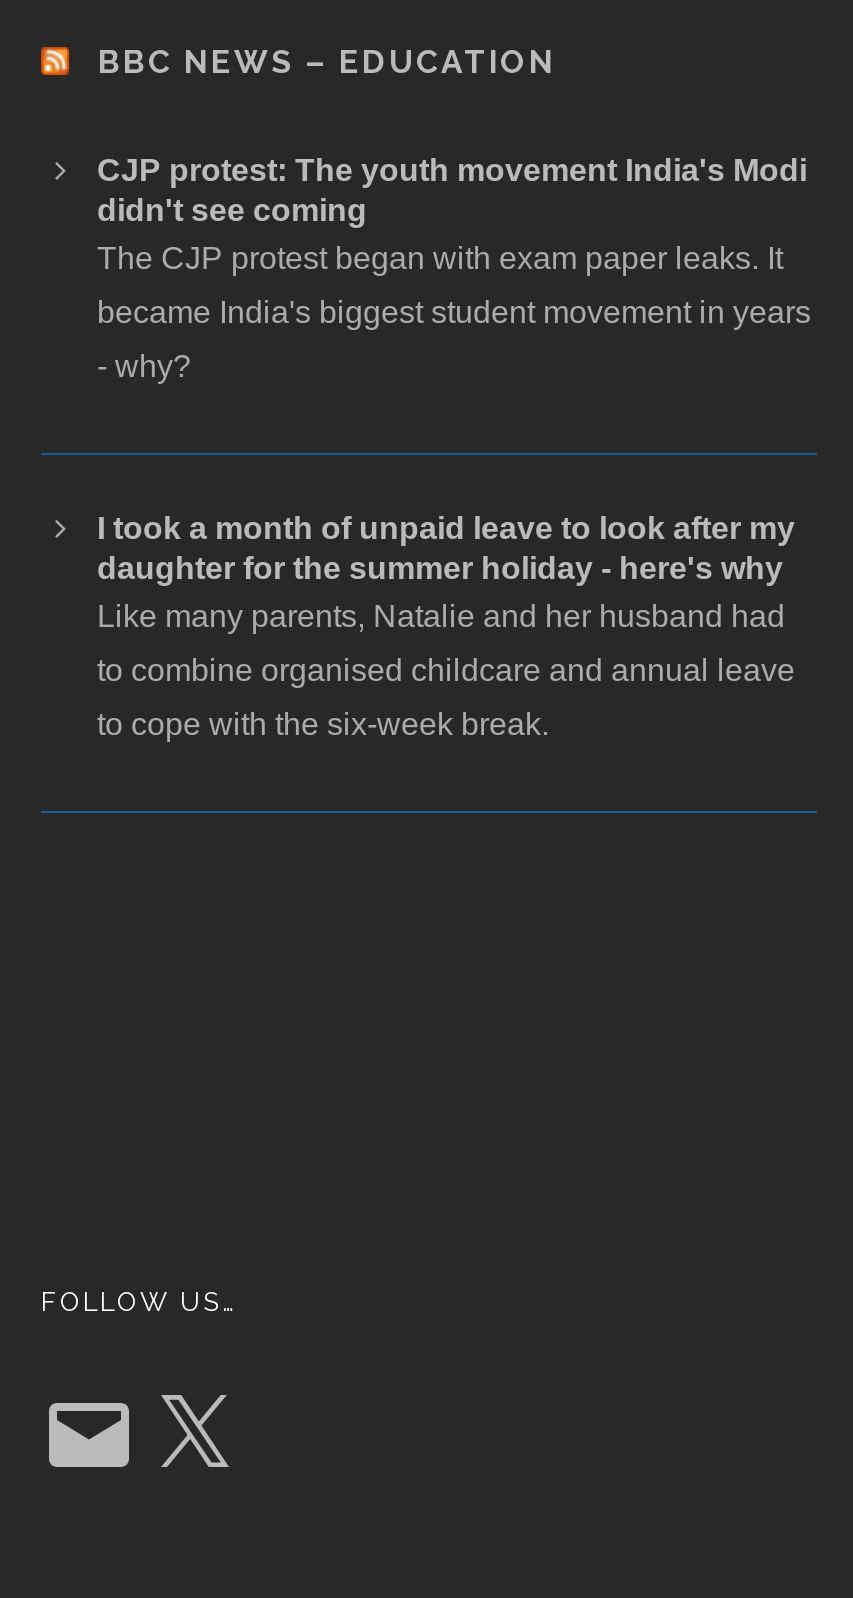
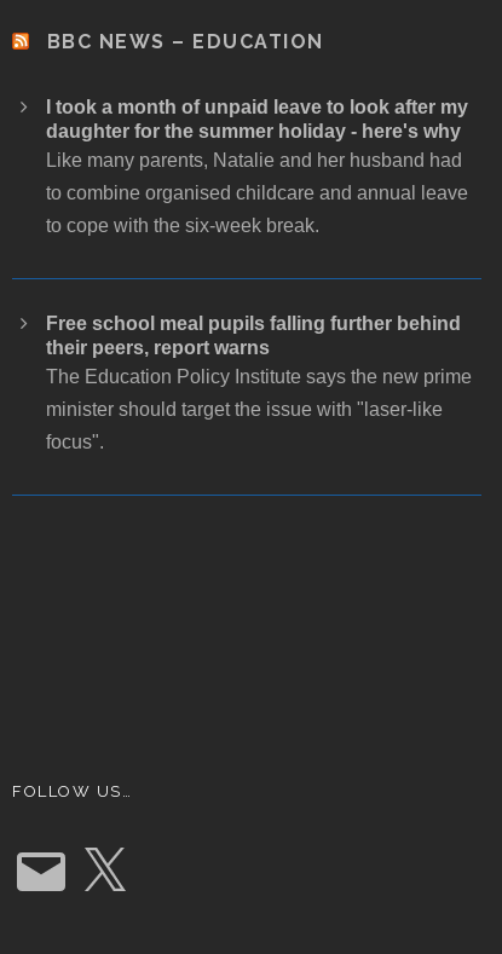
- CJP protest: The youth movement India's Modi
- didn't see coming
- The CJP protest began with exam paper leaks. It
- became India's biggest student movement in years
- - why?

moved up: I took a month of unpaid leave to look after my | daughter for the summer holiday - here's why | Like many parents, Natalie and her husband had | to combine organised childcare and annual leave | to cope with the six-week break.

+ Free school meal pupils falling further behind
+ their peers, report warns
+ The Education Policy Institute says the new prime
+ minister should target the issue with "laser-like
+ focus".
